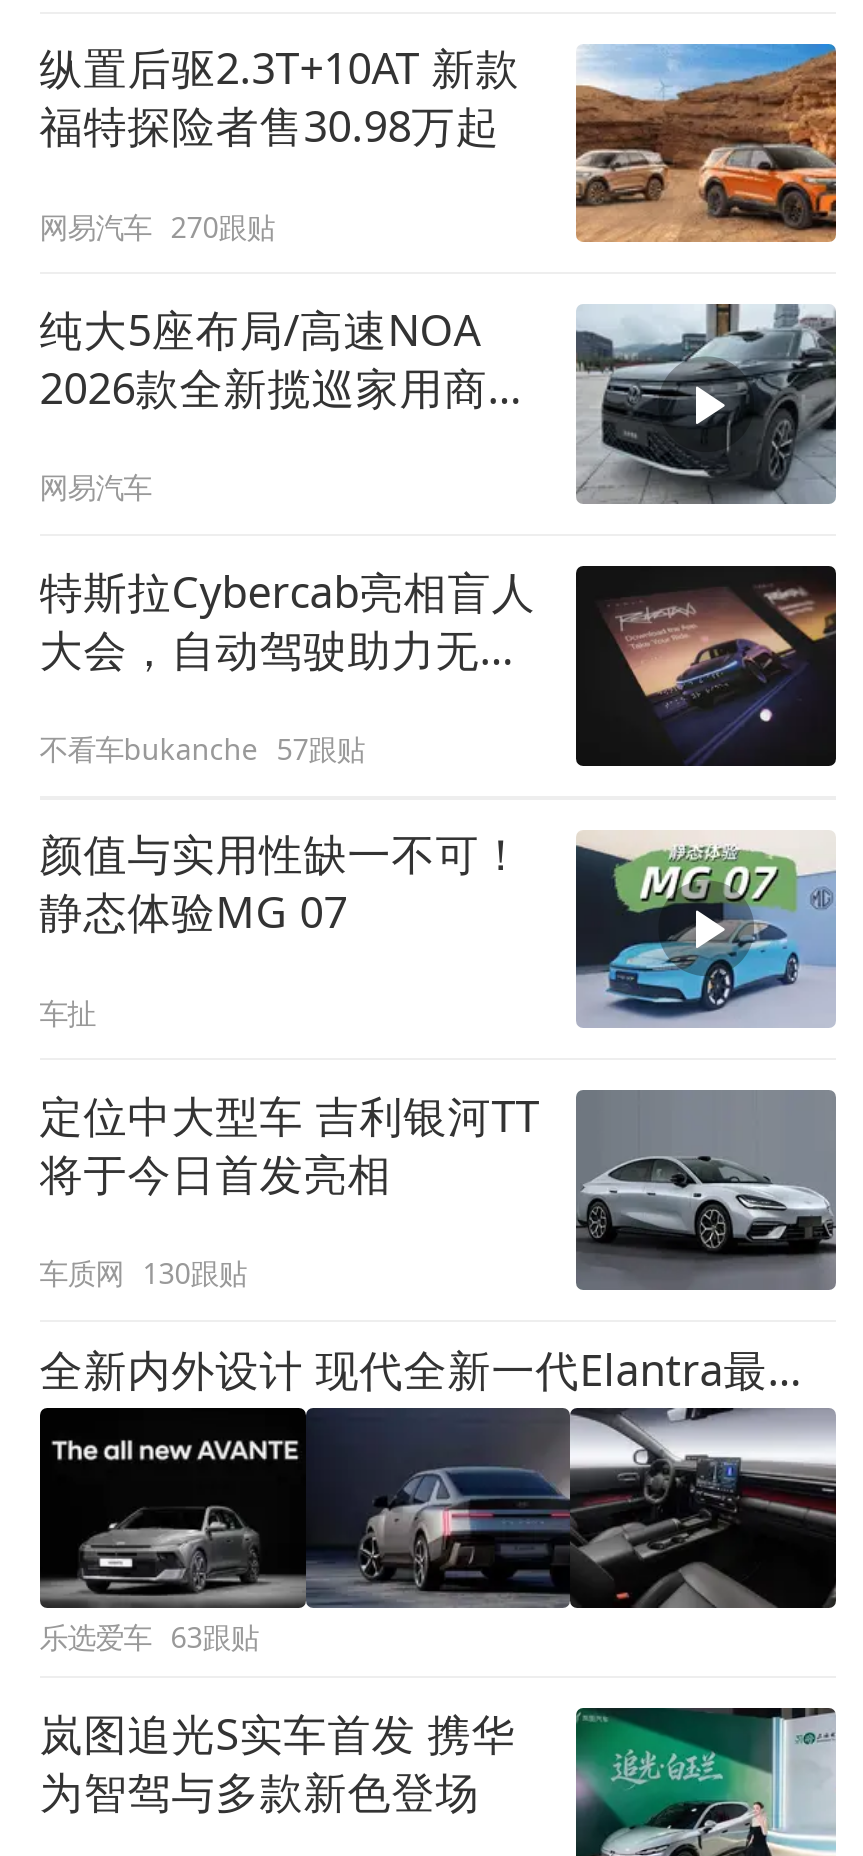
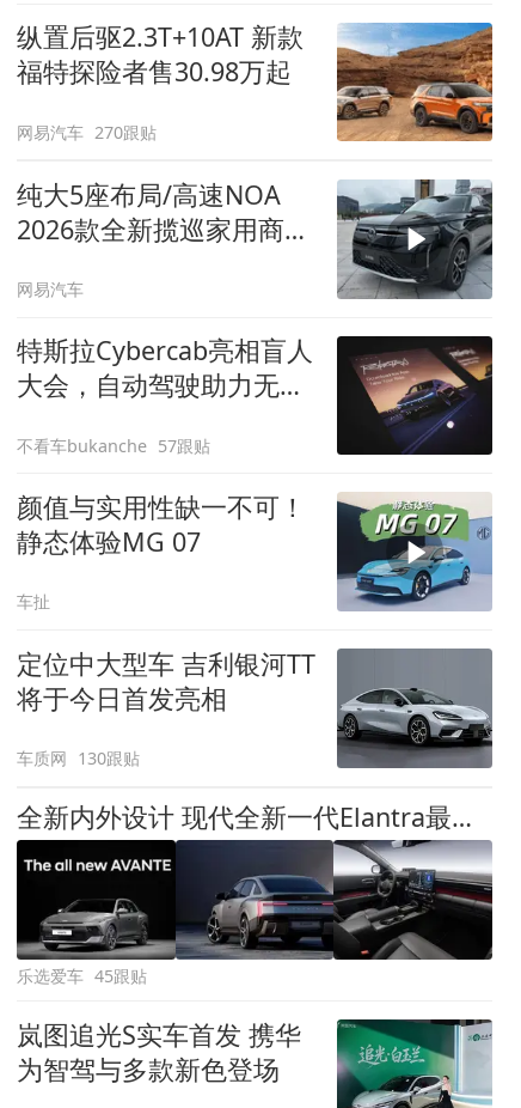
- 乐选爱车 63跟贴
+ 乐选爱车 45跟贴
